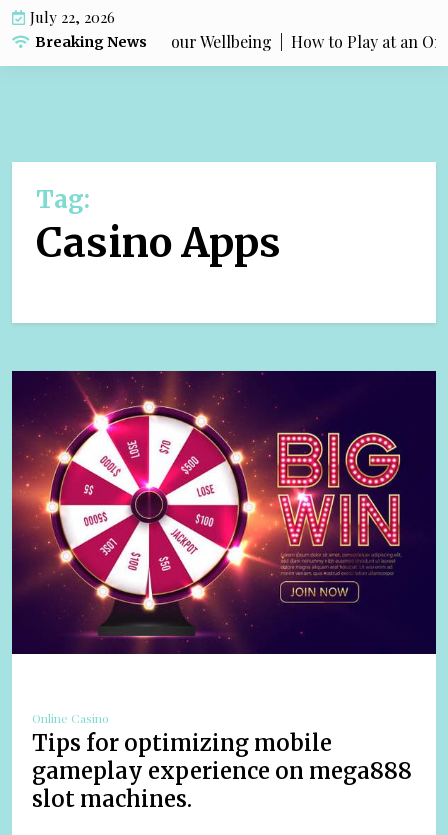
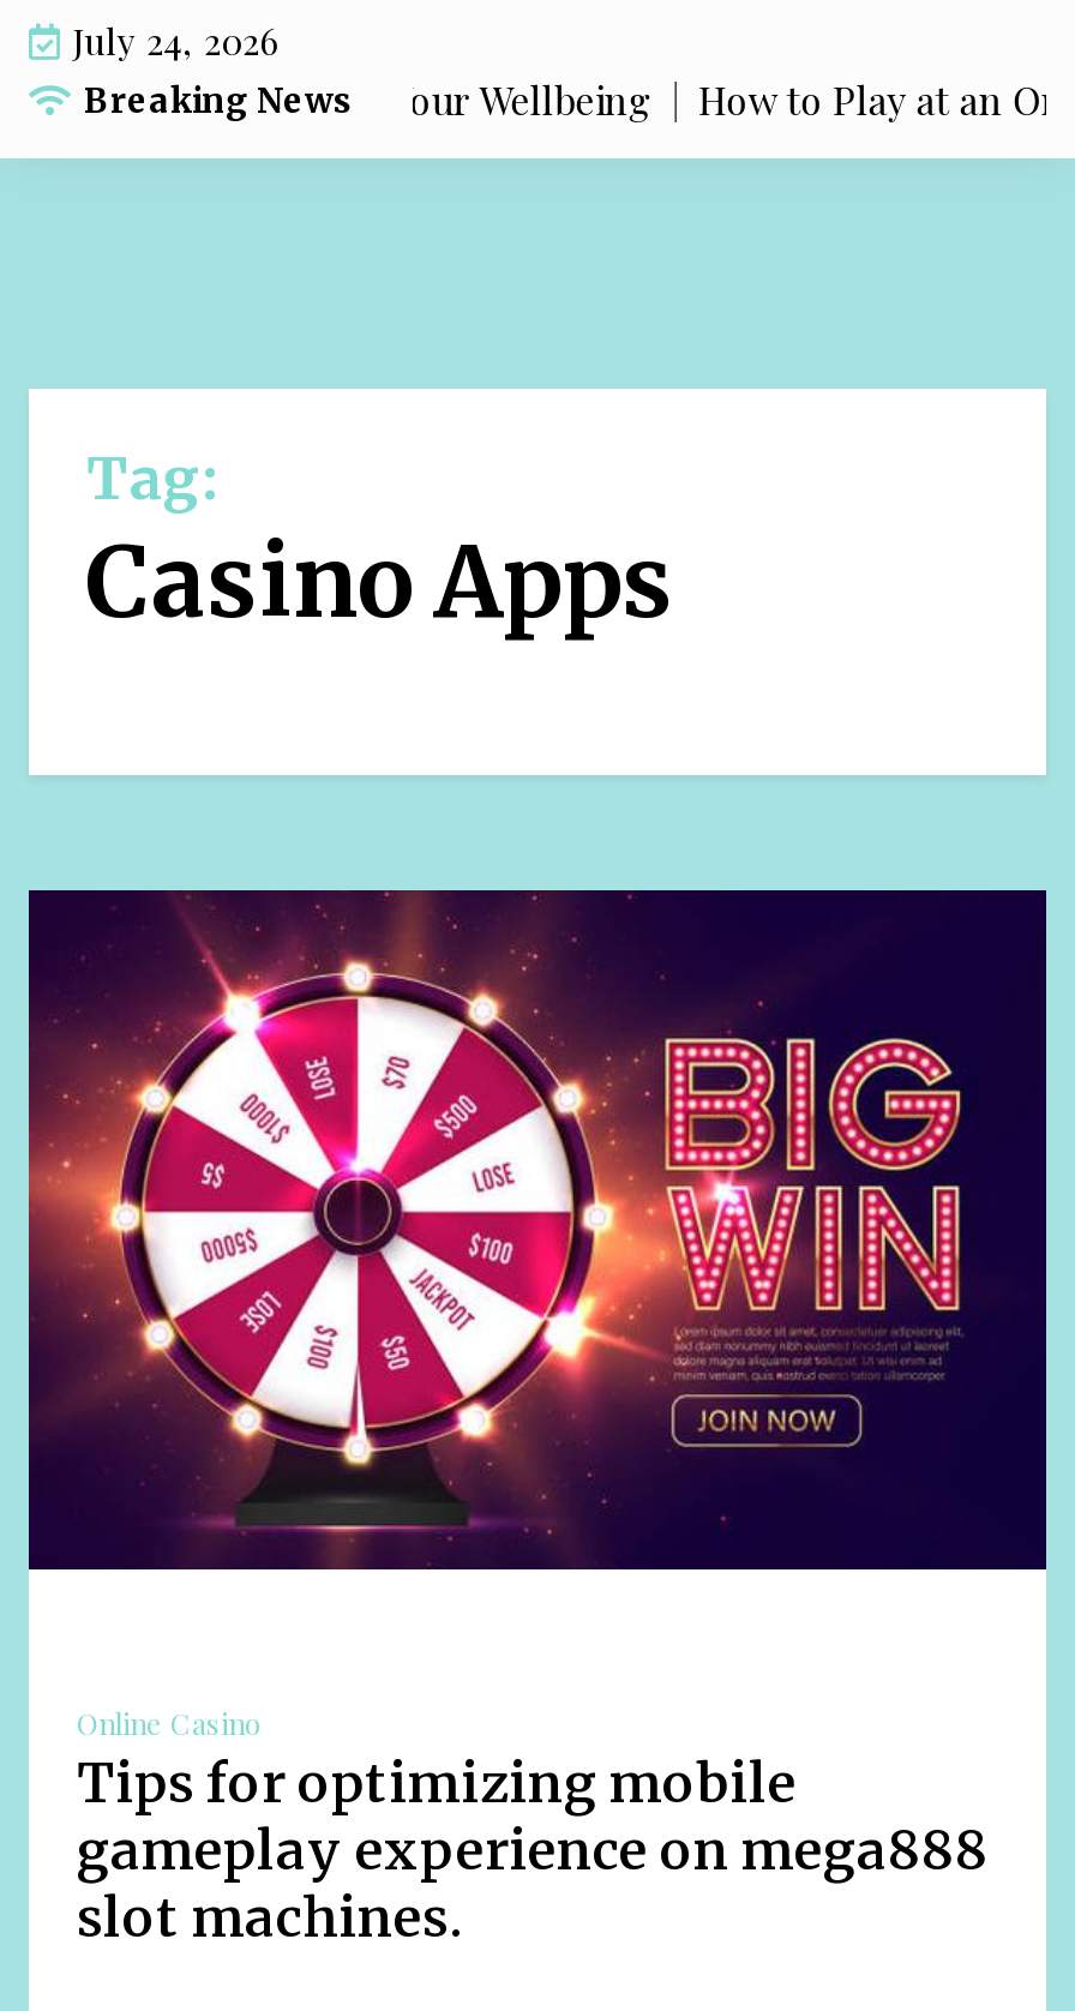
- July 22, 2026
+ July 24, 2026
